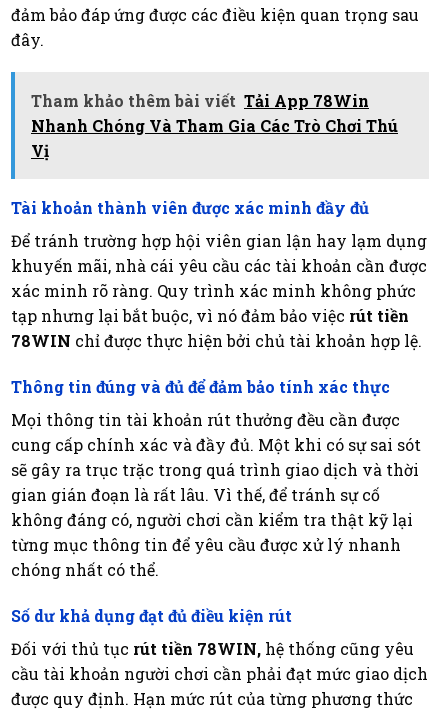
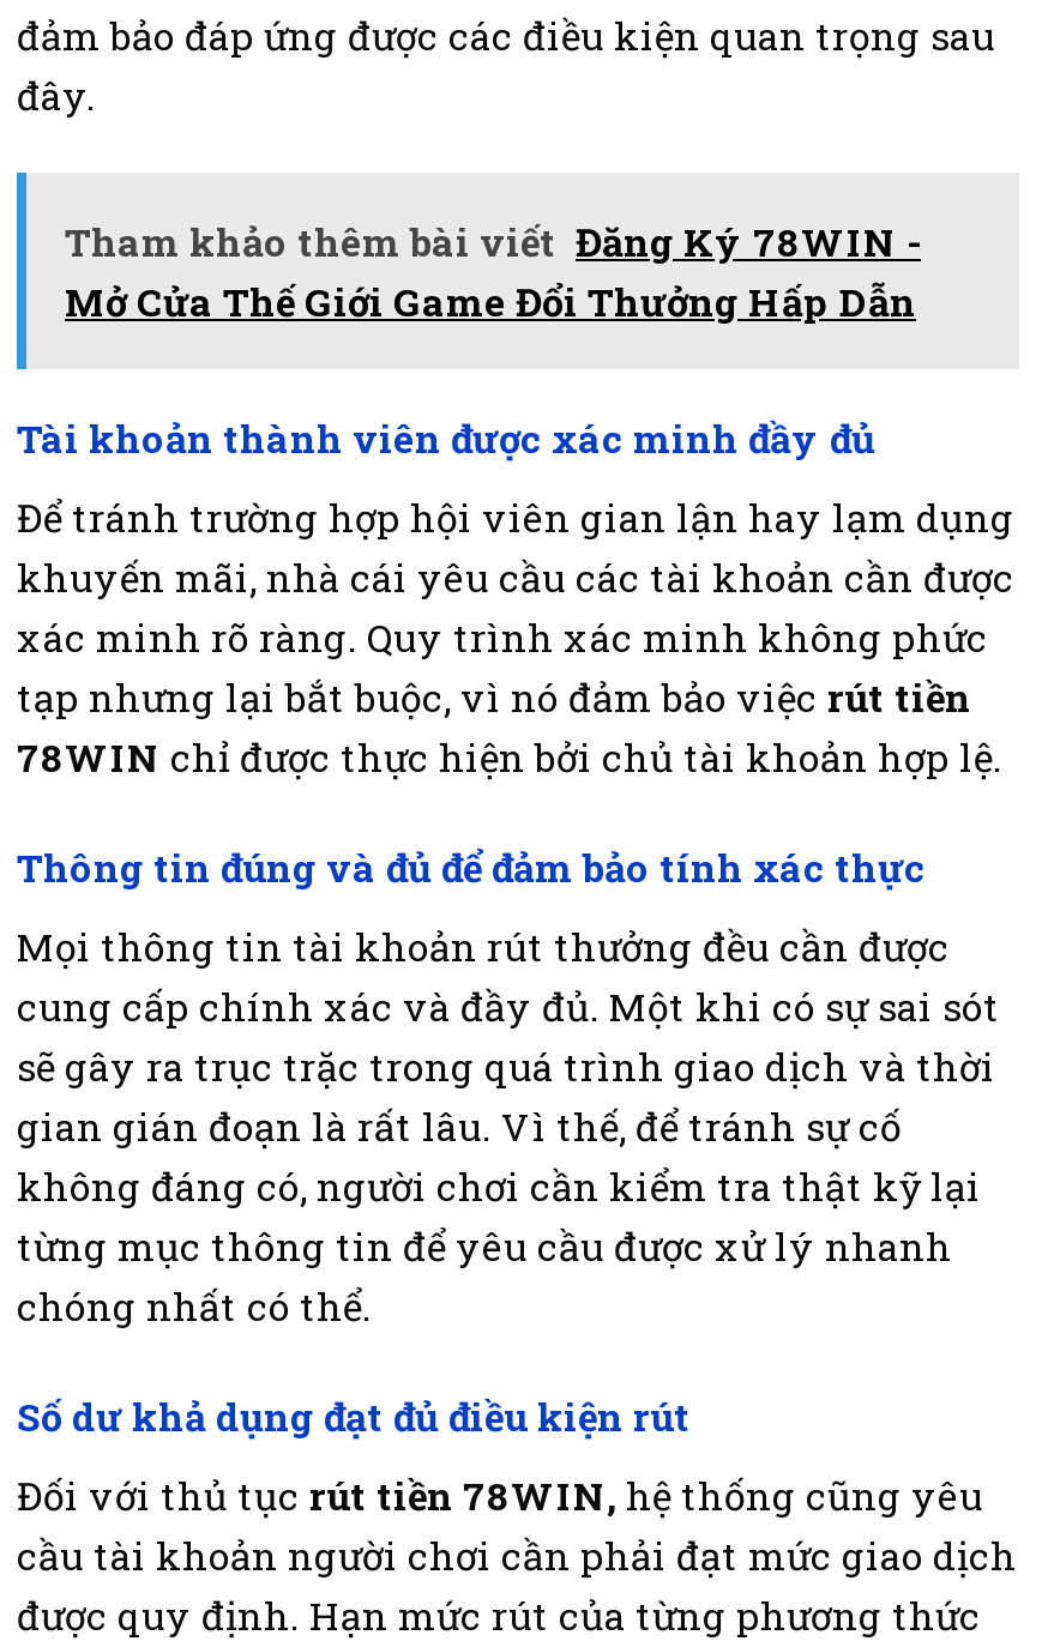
- Tham khảo thêm bài viết Tải App 78Win
- Nhanh Chóng Và Tham Gia Các Trò Chơi Thú
- Vị
+ Tham khảo thêm bài viết Đăng Ký 78WIN -
+ Mở Cửa Thế Giới Game Đổi Thưởng Hấp Dẫn
